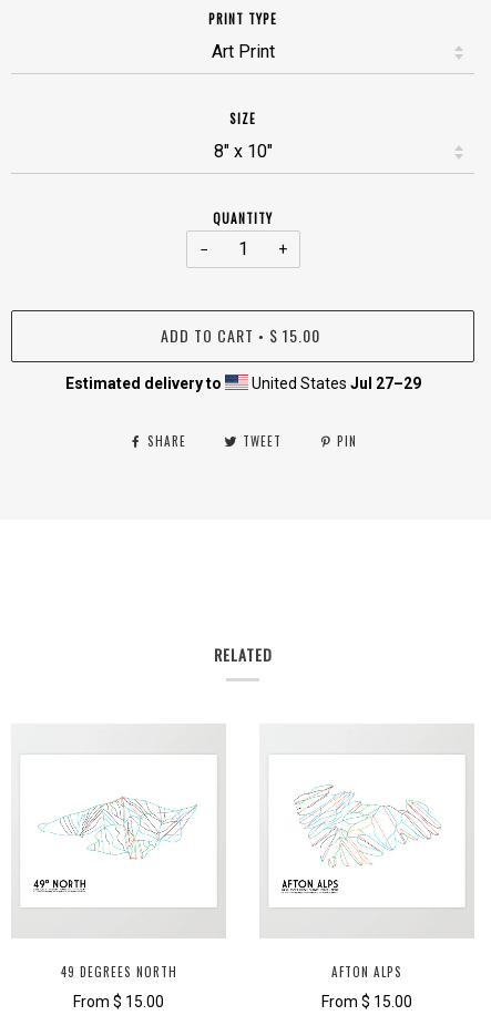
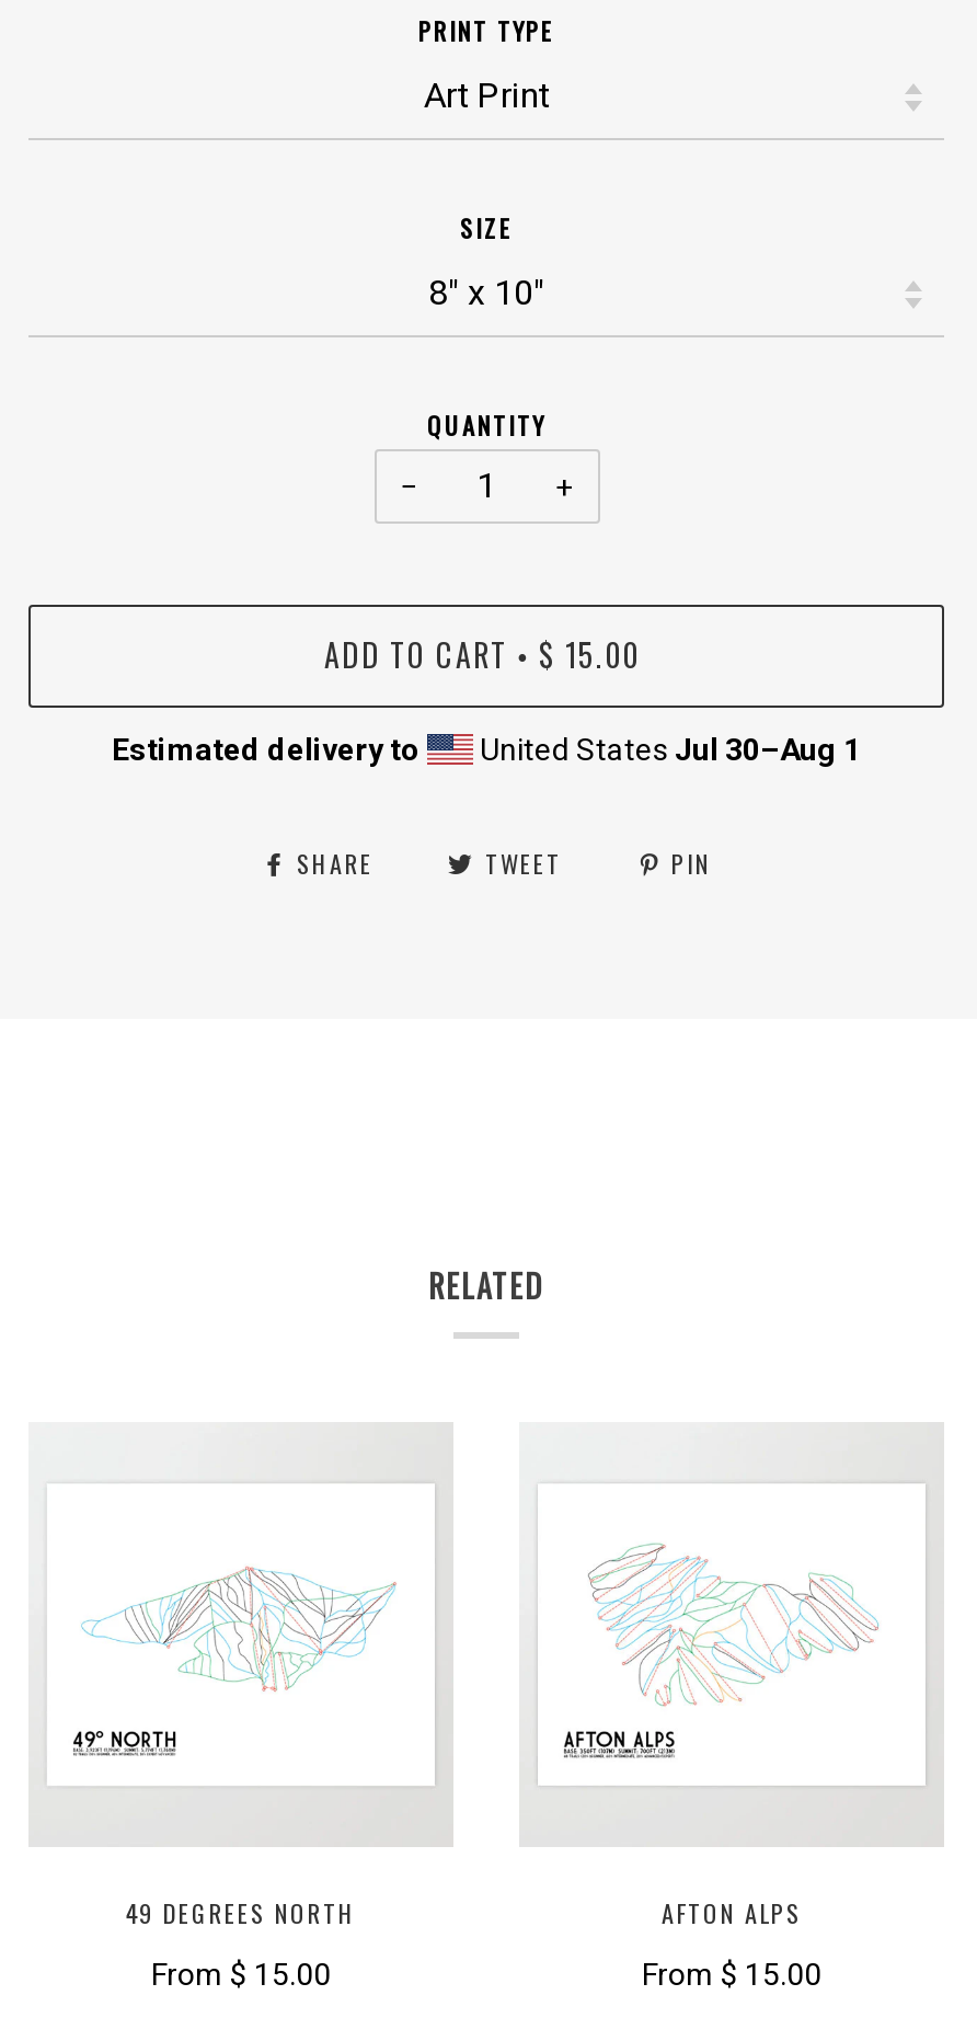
- United States Jul 27–29
+ United States Jul 30–Aug 1
